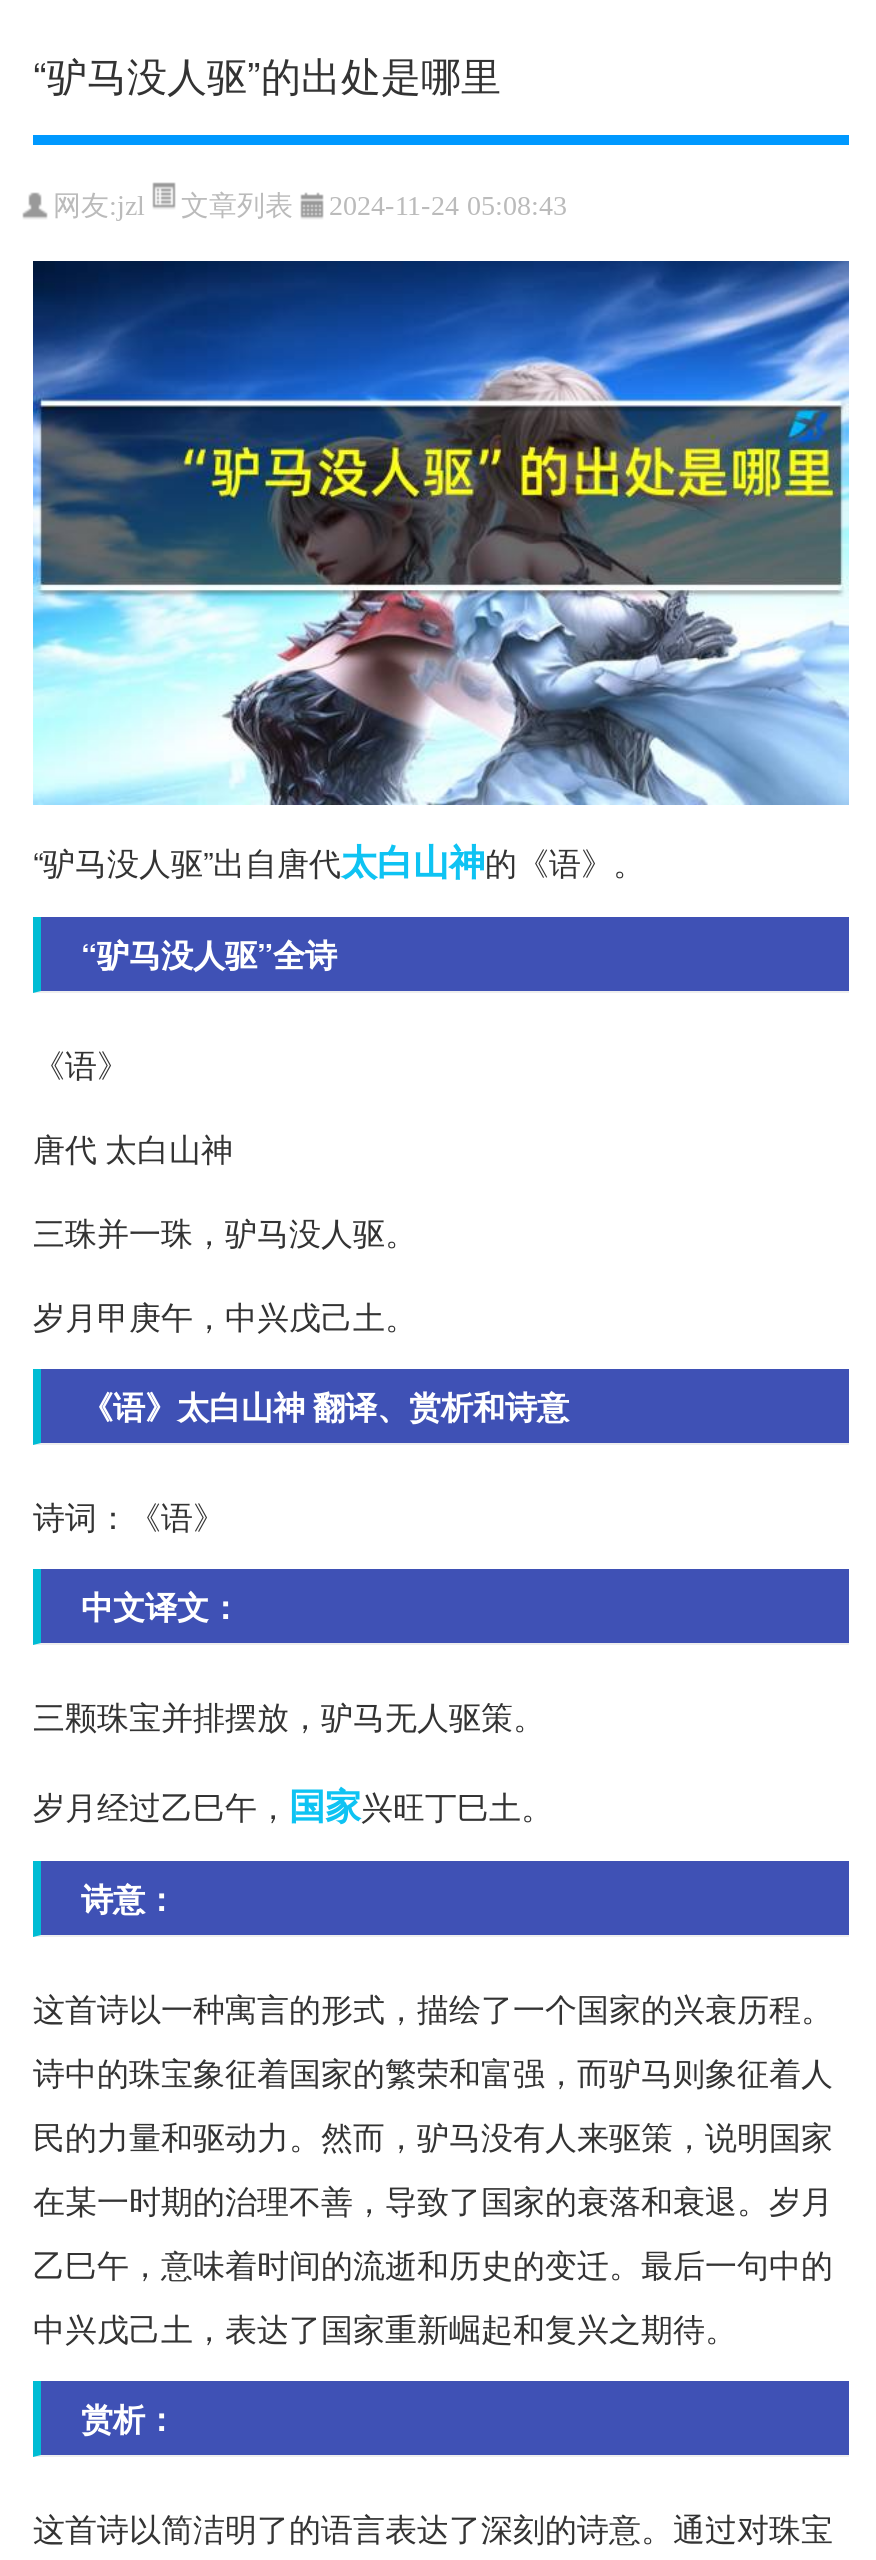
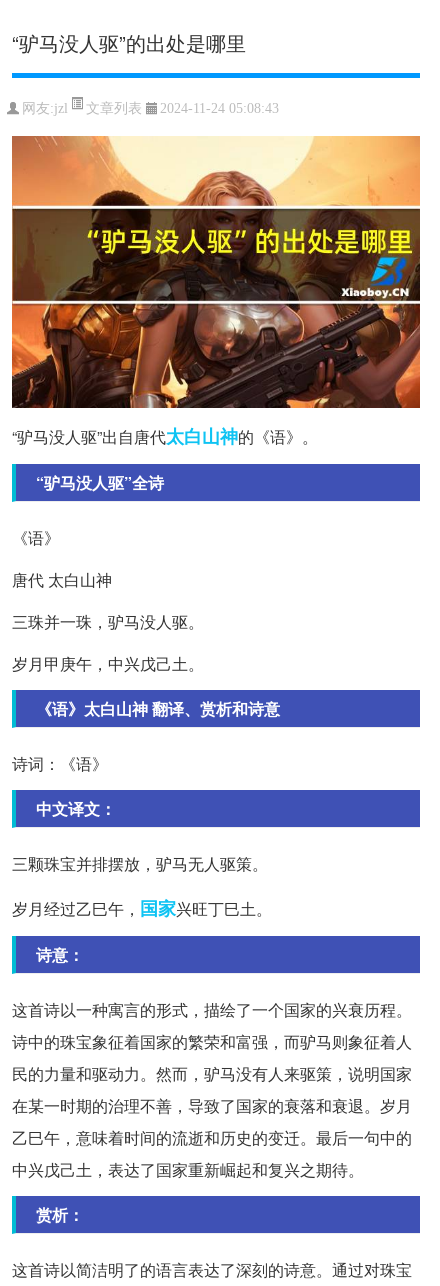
- [image]
+ [image]
